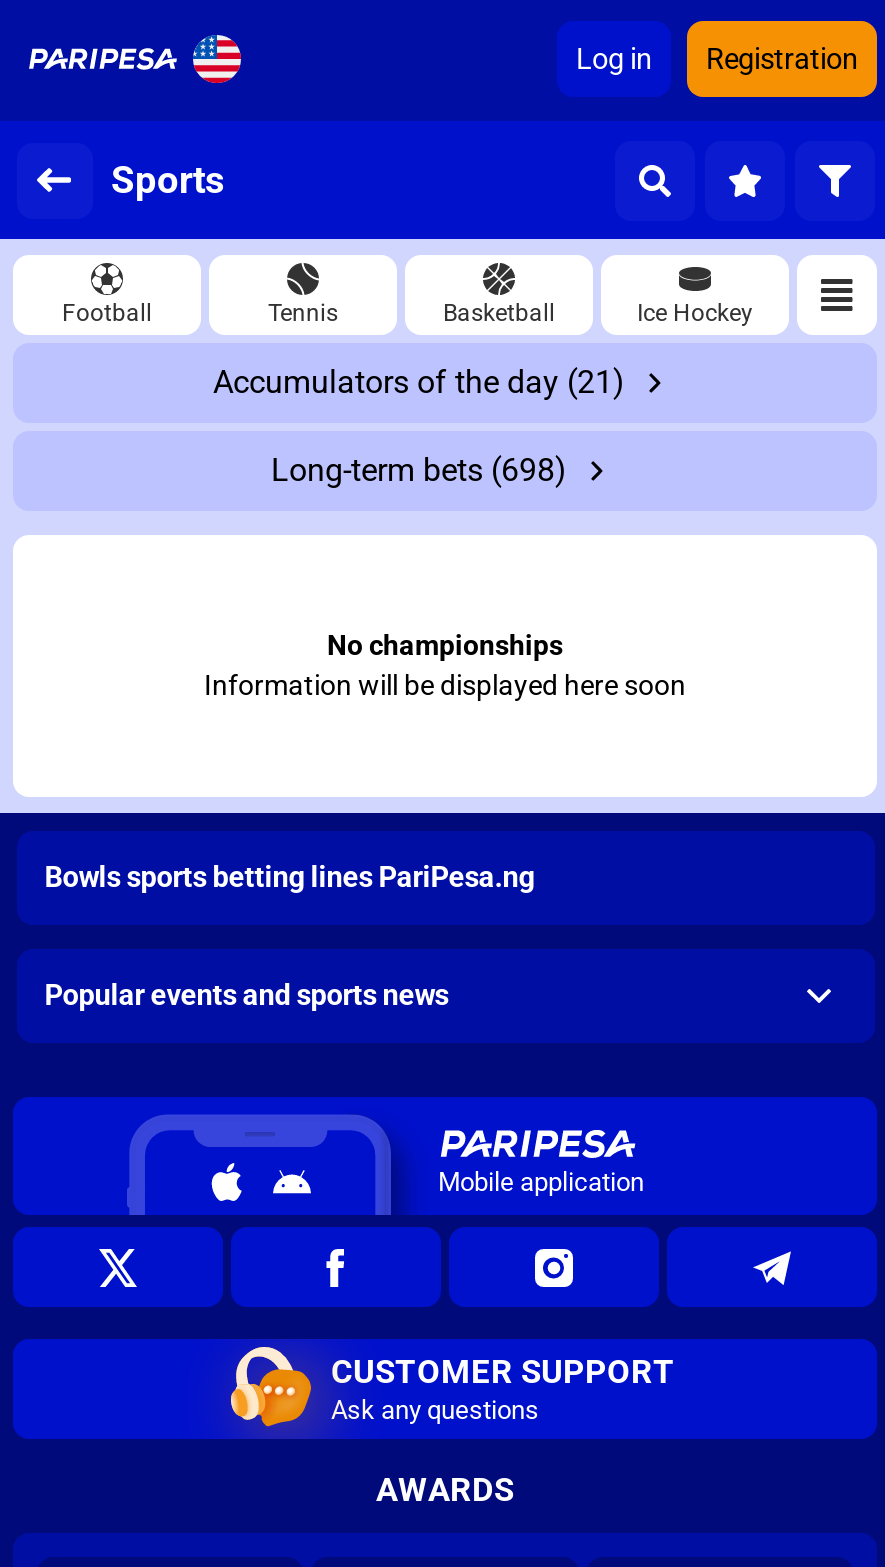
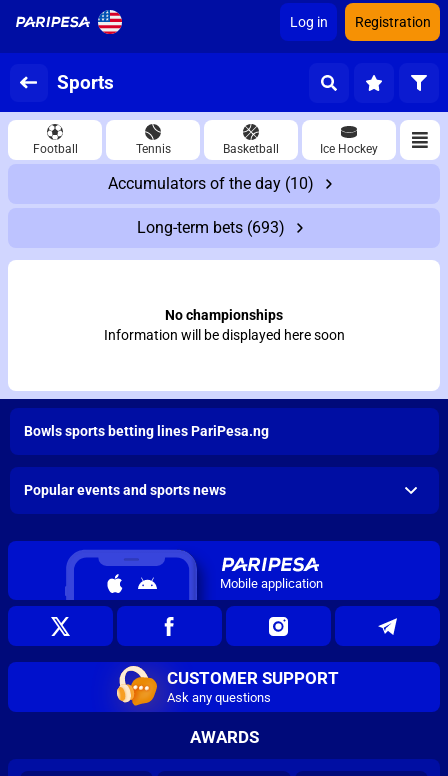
- Accumulators of the day (21)
+ Accumulators of the day (10)

- Long-term bets (698)
+ Long-term bets (693)
